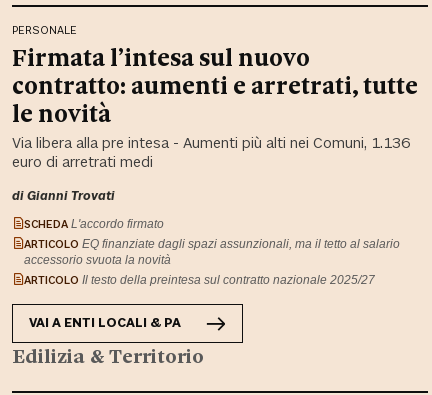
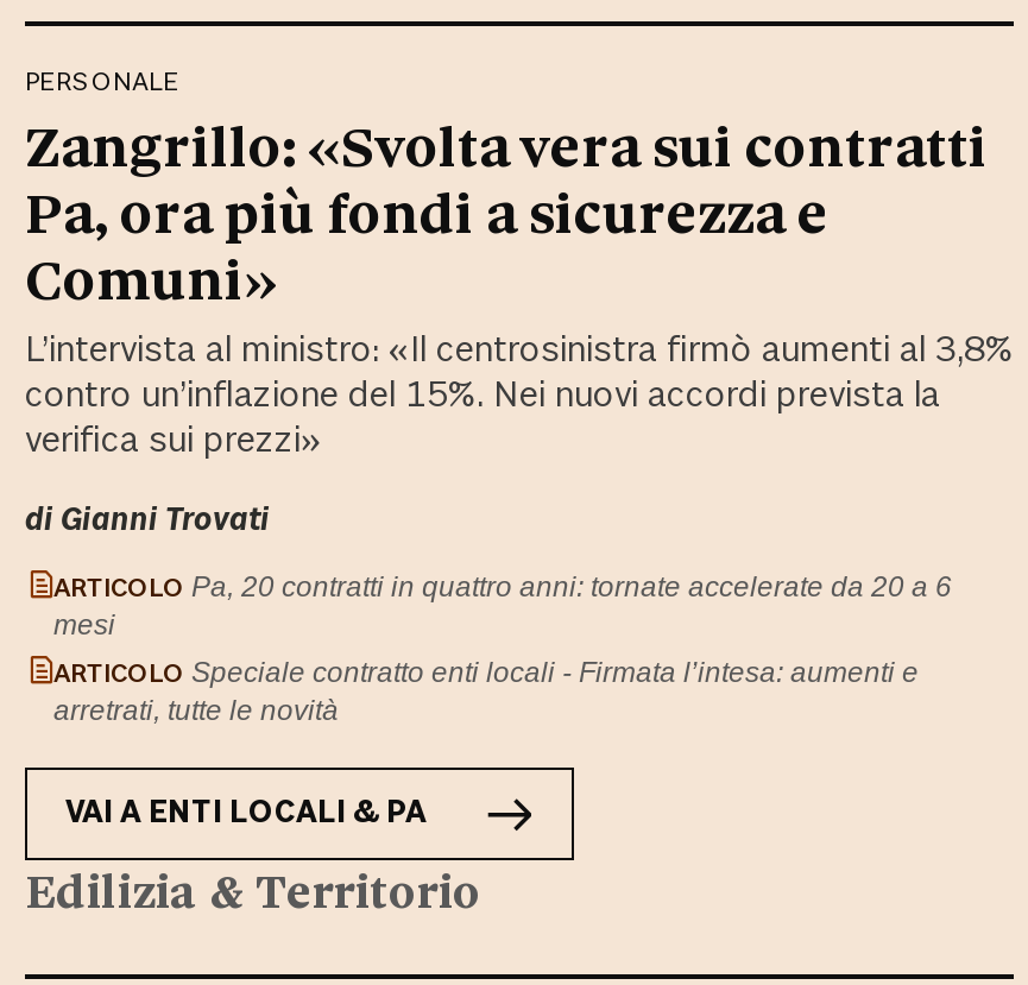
- Firmata l’intesa sul nuovo
- contratto: aumenti e arretrati, tutte
- le novità
- Via libera alla pre intesa - Aumenti più alti nei Comuni, 1.136
- euro di arretrati medi
+ Zangrillo: «Svolta vera sui contratti
+ Pa, ora più fondi a sicurezza e
+ Comuni»
+ L’intervista al ministro: «Il centrosinistra firmò aumenti al 3,8%
+ contro un’inflazione del 15%. Nei nuovi accordi prevista la
+ verifica sui prezzi»

- SCHEDA L'accordo firmato
- ARTICOLO EQ finanziate dagli spazi assunzionali, ma il tetto al salario
- accessorio svuota la novità
- ARTICOLO Il testo della preintesa sul contratto nazionale 2025/27
+ ARTICOLO Pa, 20 contratti in quattro anni: tornate accelerate da 20 a 6
+ mesi
+ ARTICOLO Speciale contratto enti locali - Firmata l’intesa: aumenti e
+ arretrati, tutte le novità
